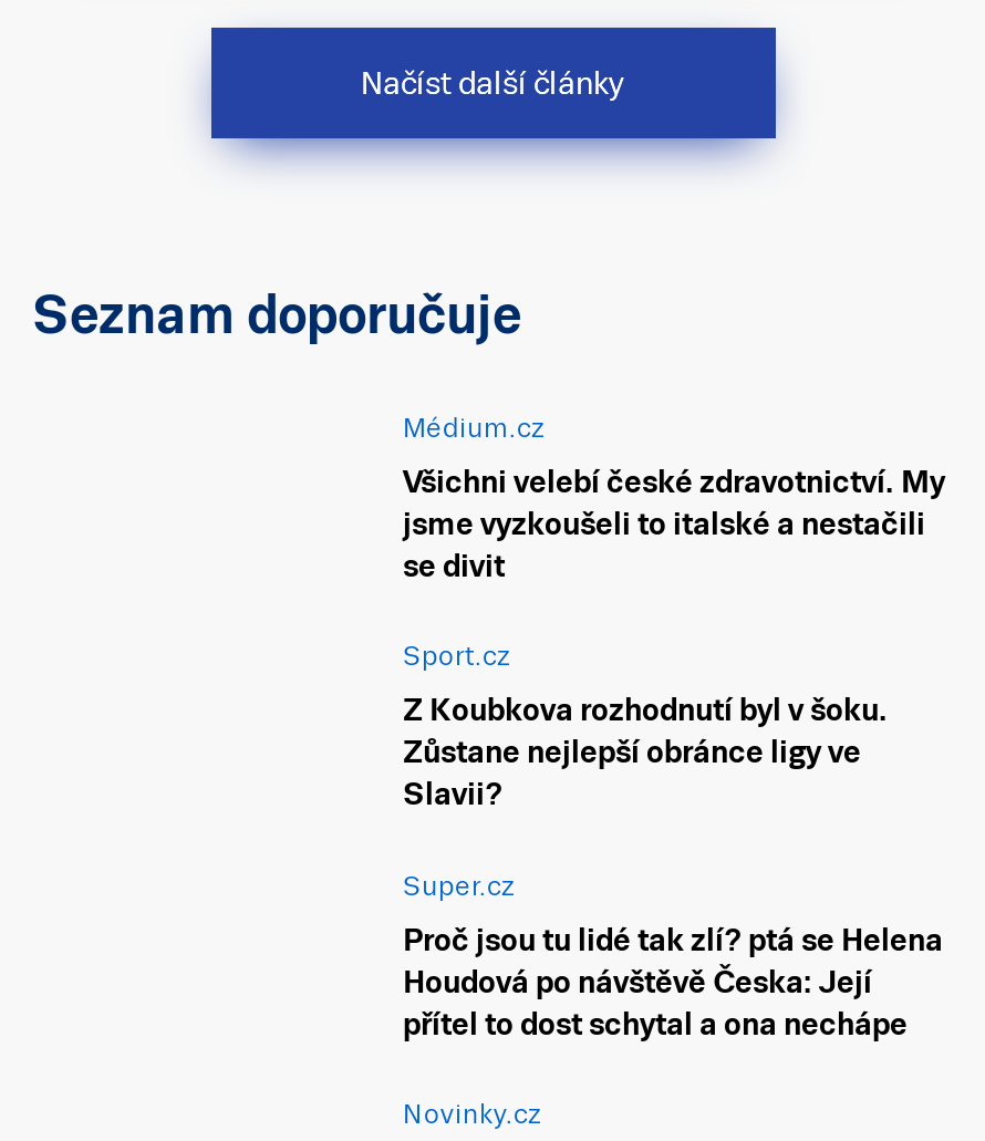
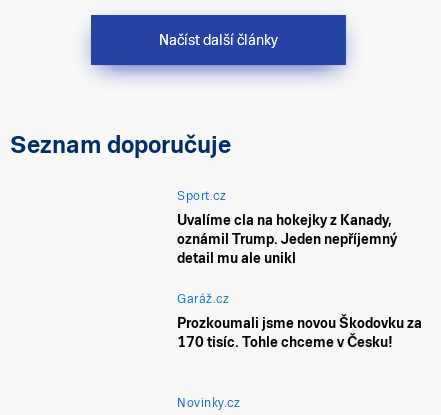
- Médium.cz
- Všichni velebí české zdravotnictví. My
- jsme vyzkoušeli to italské a nestačili
- se divit

- Z Koubkova rozhodnutí byl v šoku.
- Zůstane nejlepší obránce ligy ve
- Slavii?
+ Uvalíme cla na hokejky z Kanady,
+ oznámil Trump. Jeden nepříjemný
+ detail mu ale unikl

- Super.cz
+ Garáž.cz

- Proč jsou tu lidé tak zlí? ptá se Helena
- Houdová po návštěvě Česka: Její
- přítel to dost schytal a ona nechápe
+ Prozkoumali jsme novou Škodovku za
+ 170 tisíc. Tohle chceme v Česku!
